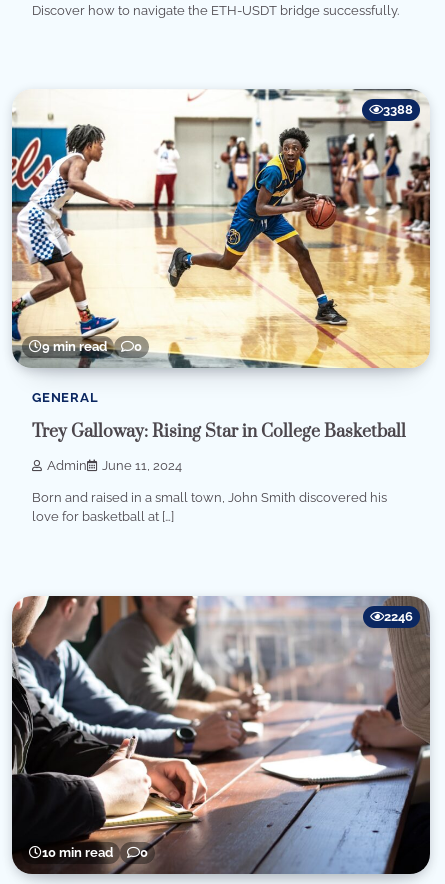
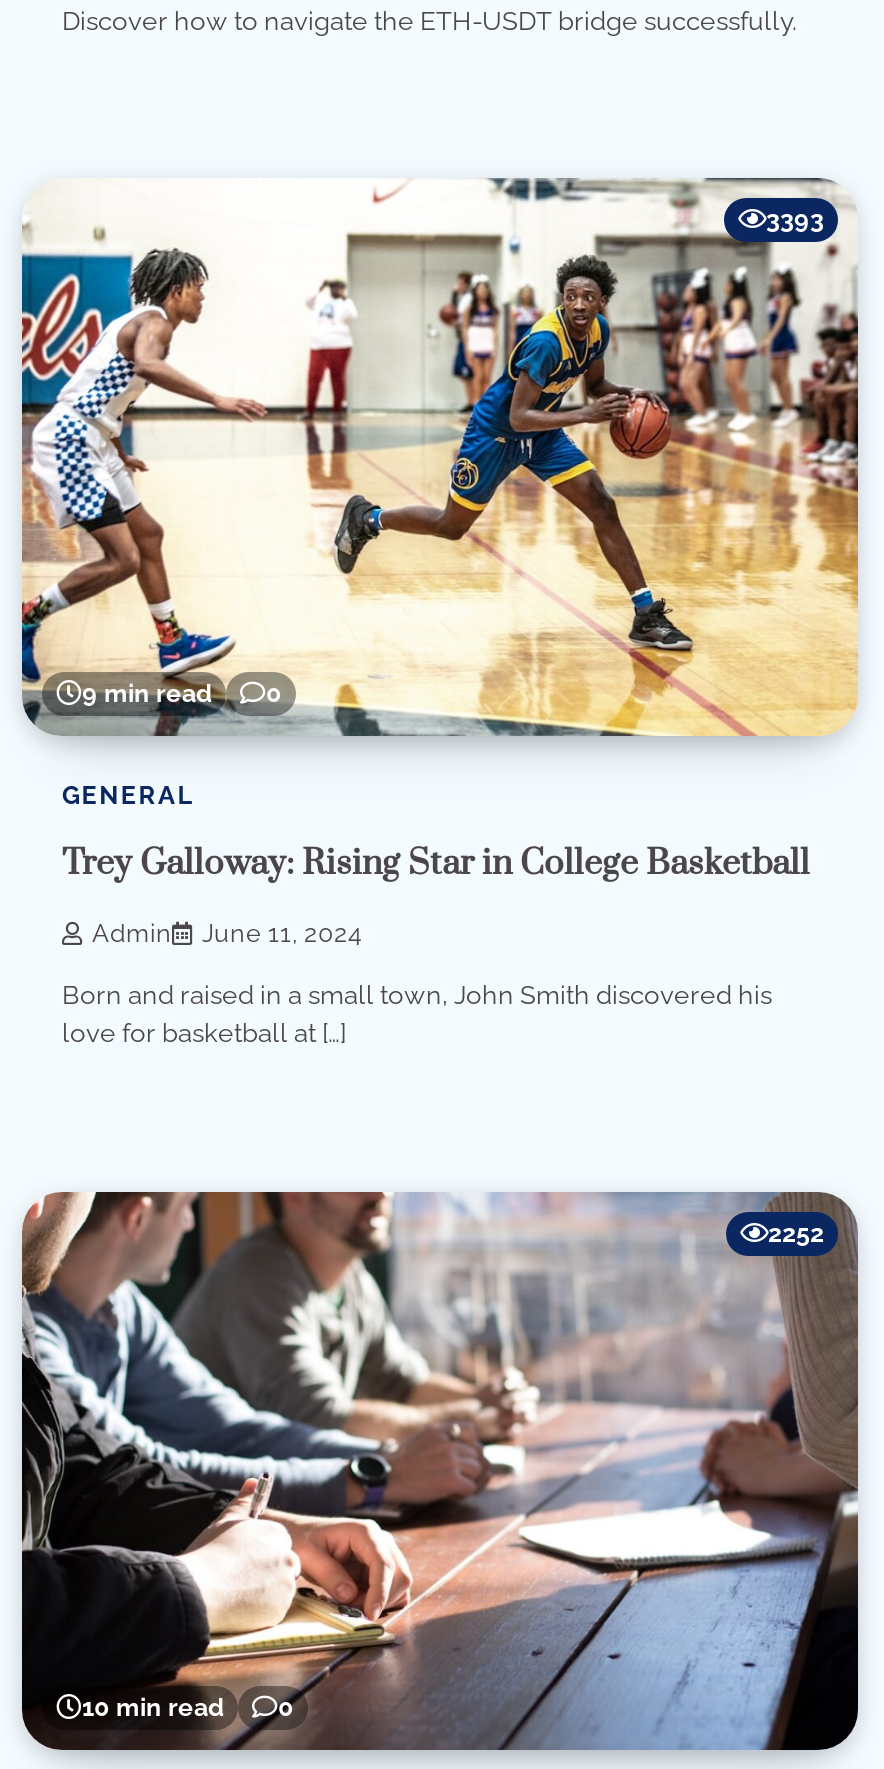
- 3388
+ 3393

- 2246
+ 2252
